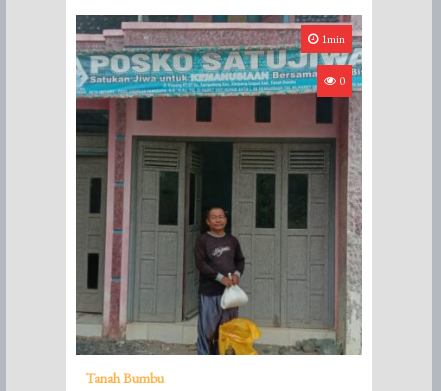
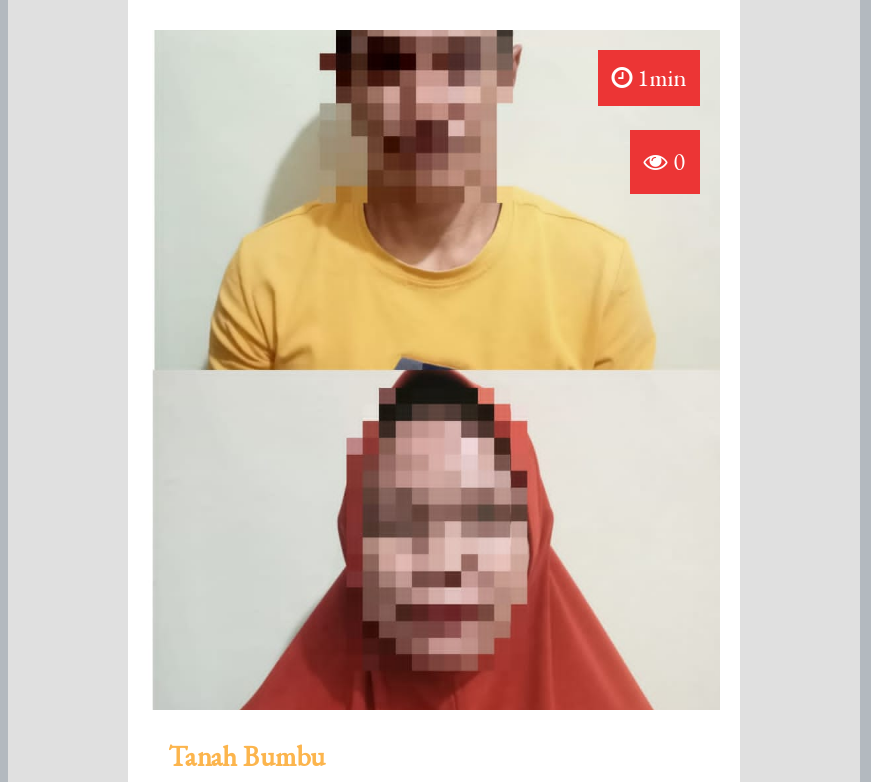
- [image]
+ [image]
